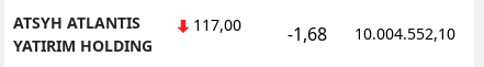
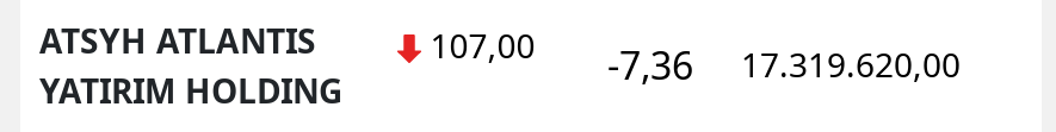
- 117,00
+ 107,00

- -1,68
+ -7,36

- 10.004.552,10
+ 17.319.620,00
